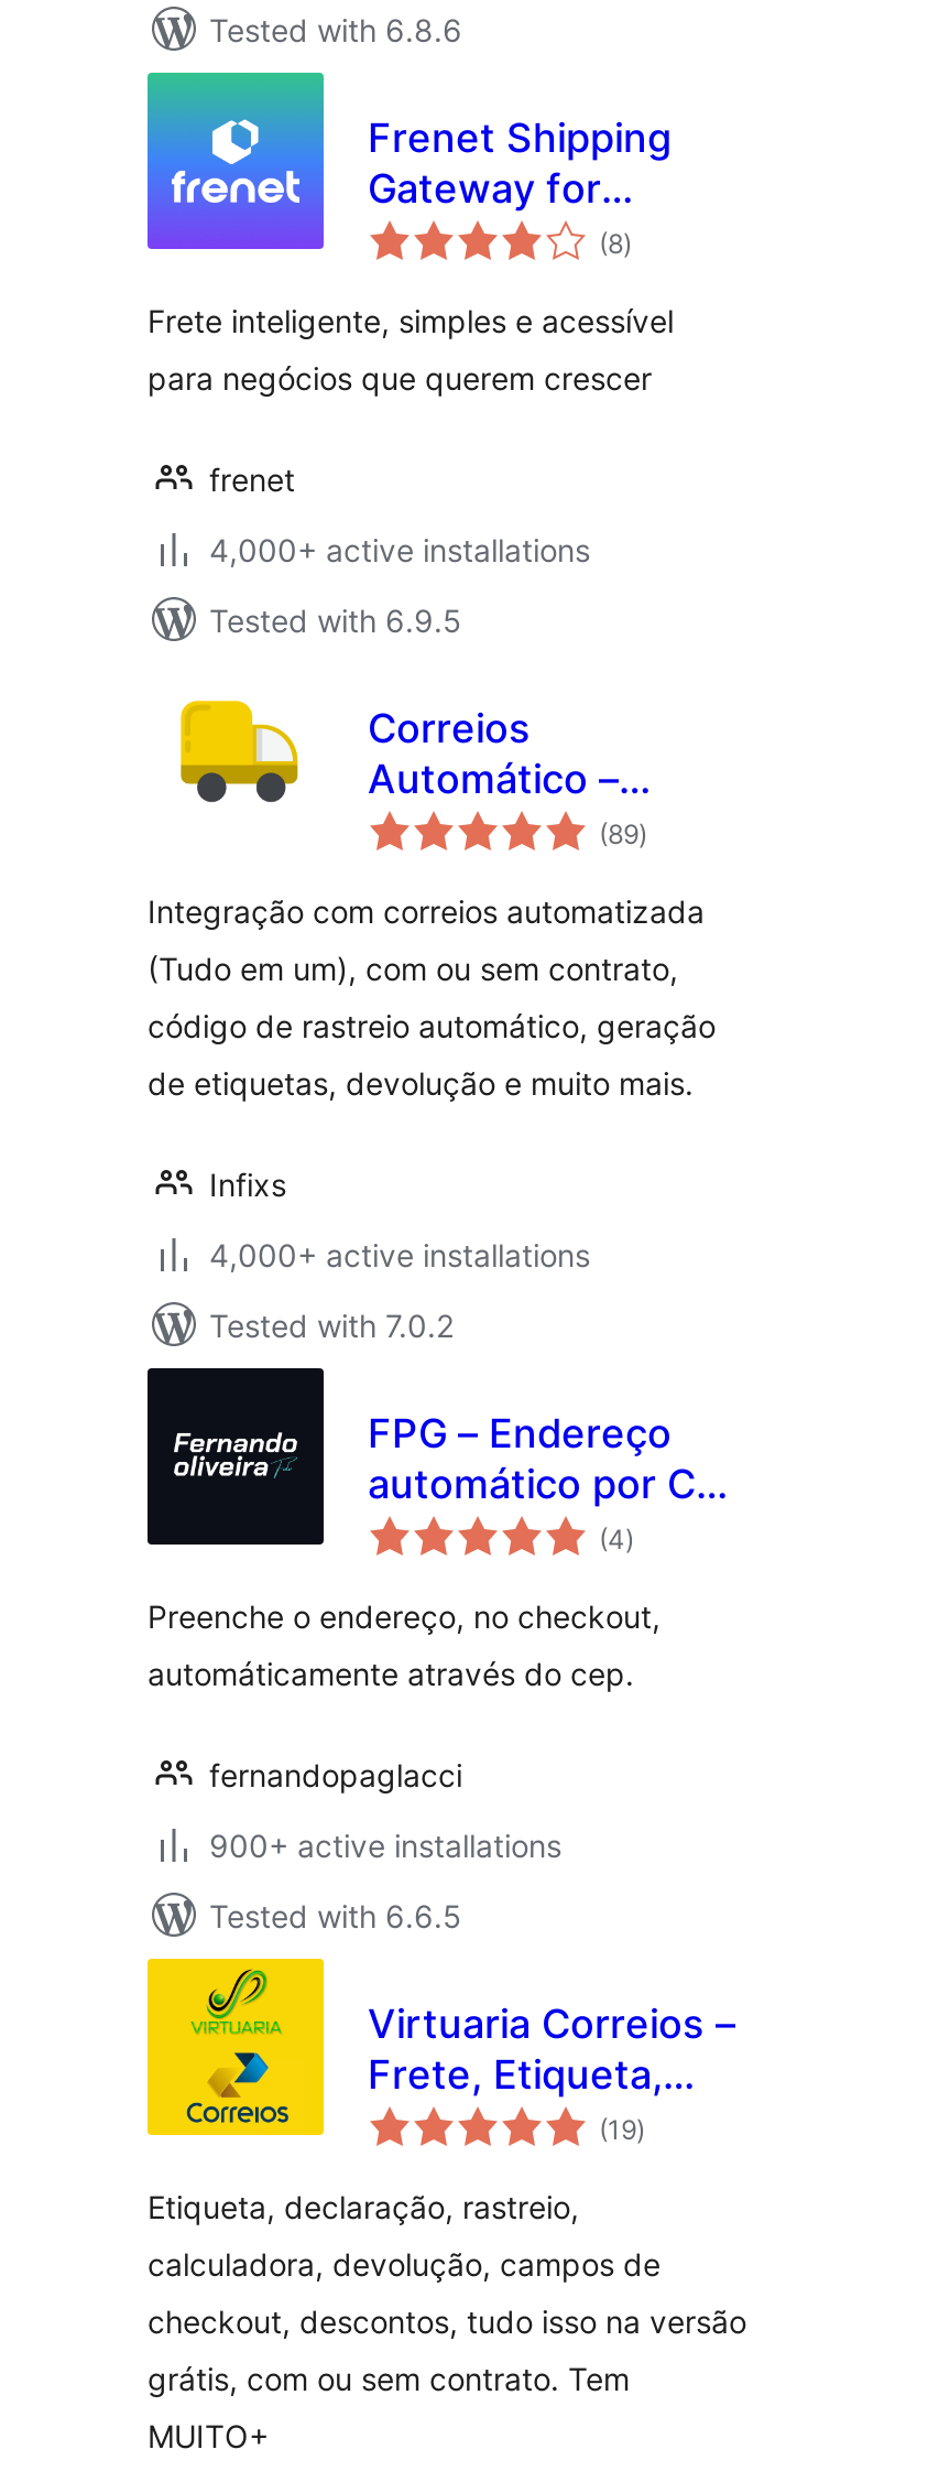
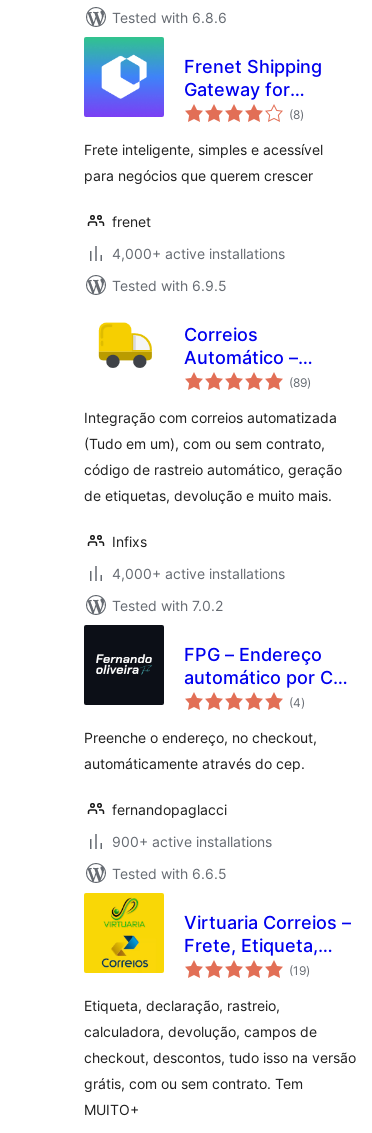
- [image]
+ [image]
